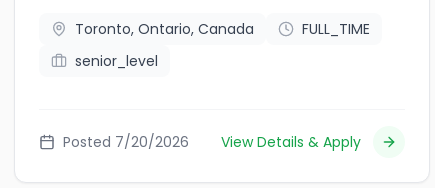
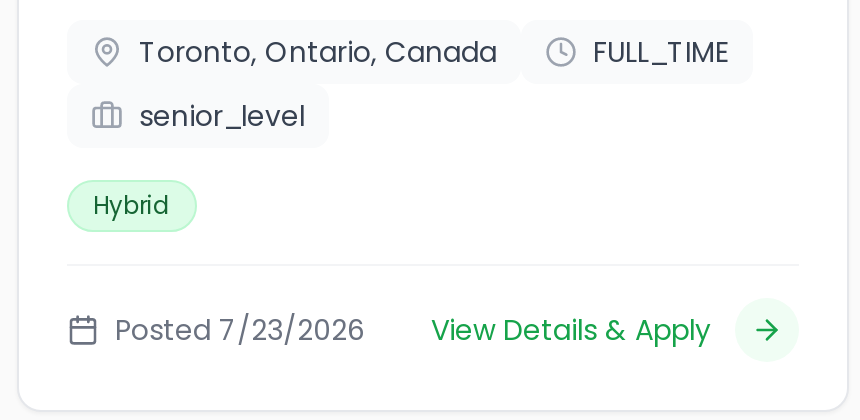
- Posted 7/20/2026
+ Hybrid
+ Posted 7/23/2026
